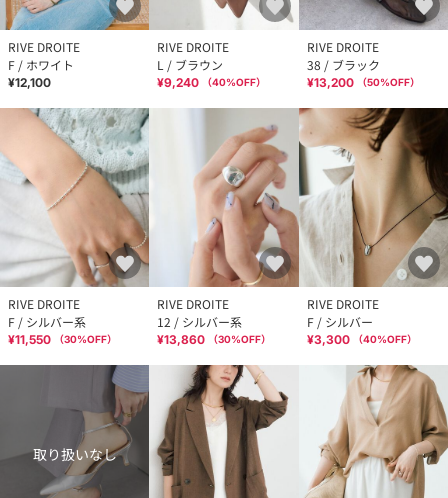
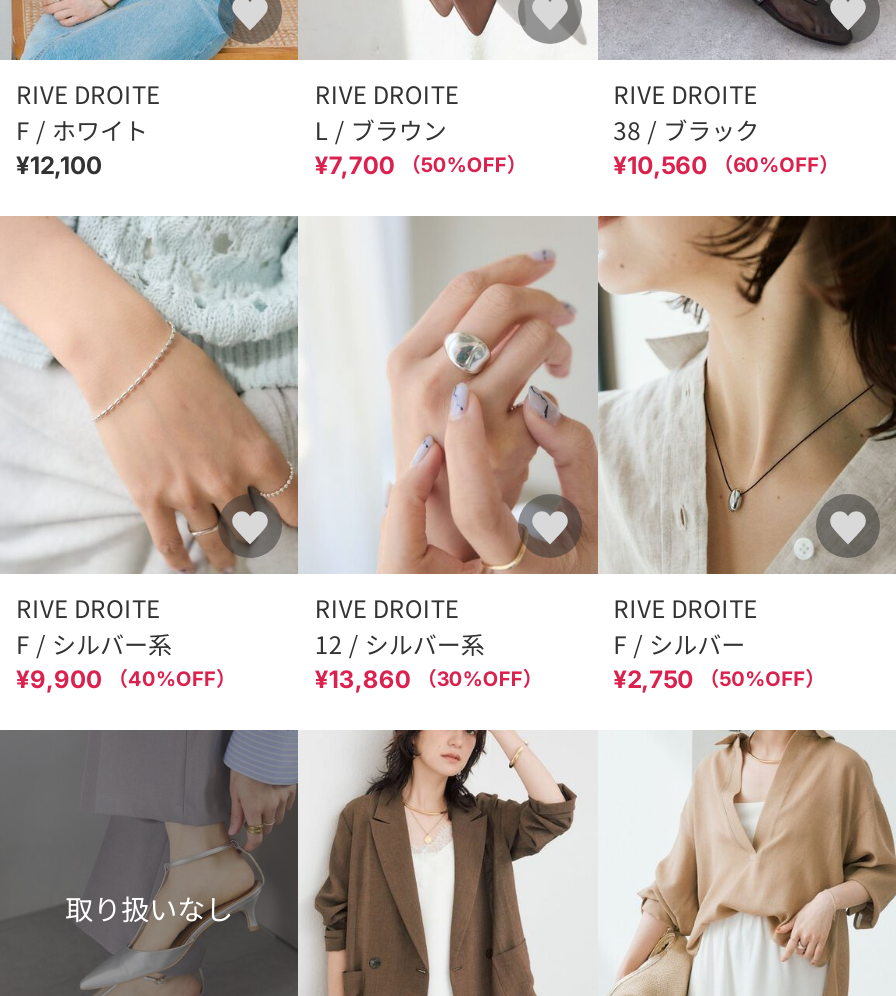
- ¥9,240 （40%OFF）
+ ¥7,700 （50%OFF）

- ¥13,200 （50%OFF）
+ ¥10,560 （60%OFF）

- ¥11,550 （30%OFF）
+ ¥9,900 （40%OFF）

- ¥3,300 （40%OFF）
+ ¥2,750 （50%OFF）
